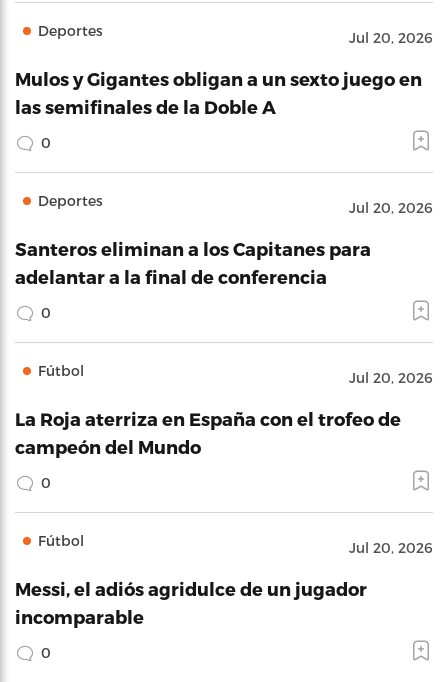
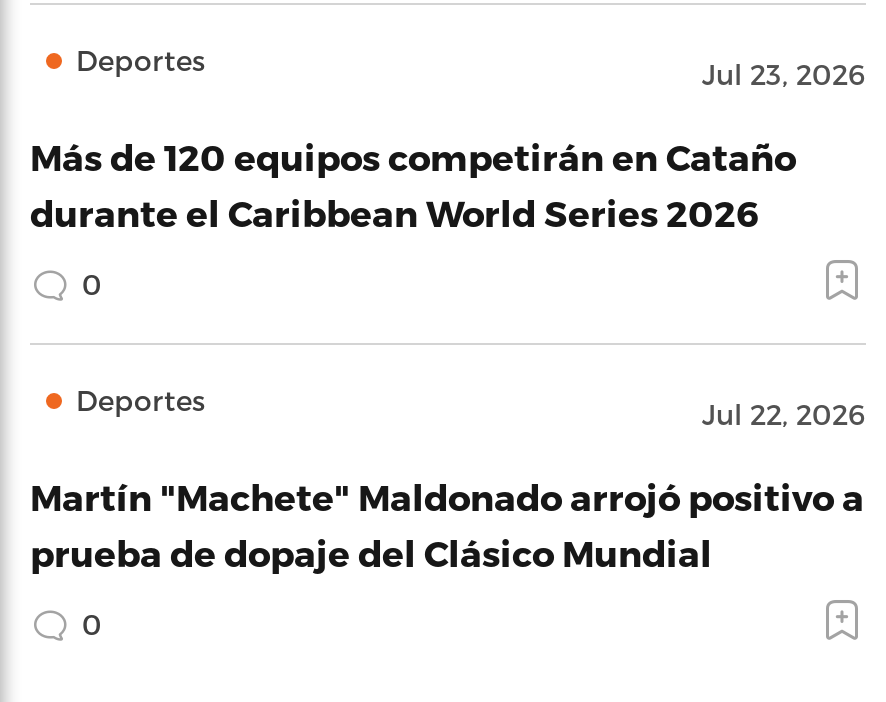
- Jul 20, 2026
+ Jul 23, 2026

- Mulos y Gigantes obligan a un sexto juego en
- las semifinales de la Doble A
+ Más de 120 equipos competirán en Cataño
+ durante el Caribbean World Series 2026

- Jul 20, 2026
- Santeros eliminan a los Capitanes para
- adelantar a la final de conferencia
- 0
- Fútbol
- Jul 20, 2026
- La Roja aterriza en España con el trofeo de
- campeón del Mundo
- 0
- Fútbol
- Jul 20, 2026
- Messi, el adiós agridulce de un jugador
- incomparable
+ Jul 22, 2026
+ Martín "Machete" Maldonado arrojó positivo a
+ prueba de dopaje del Clásico Mundial
